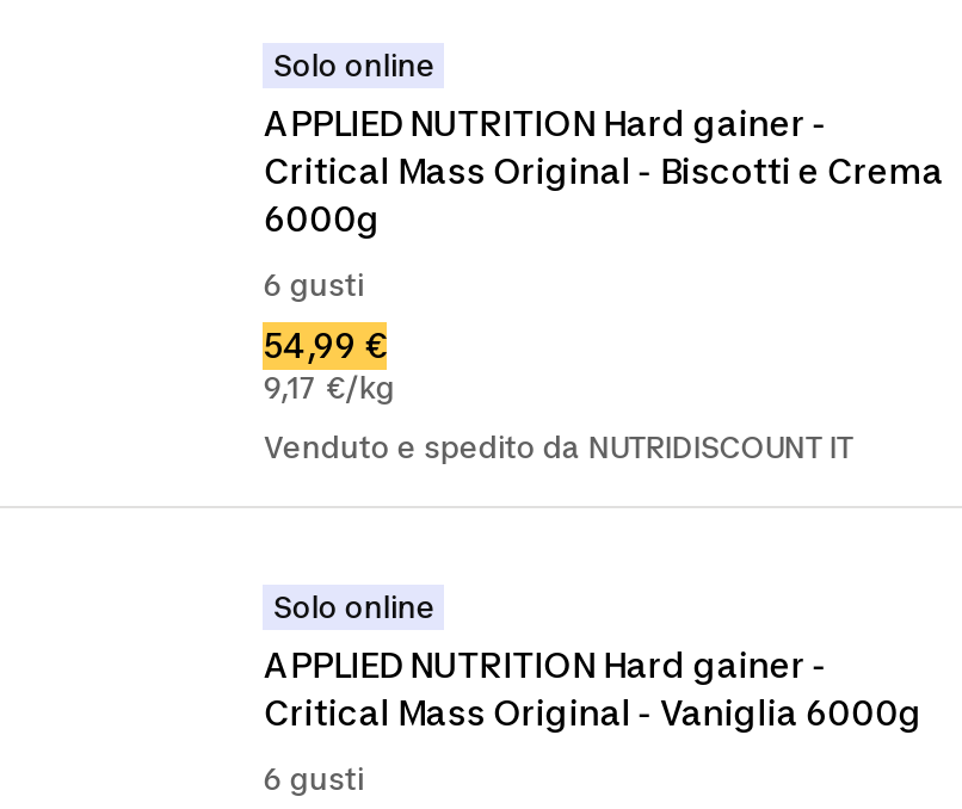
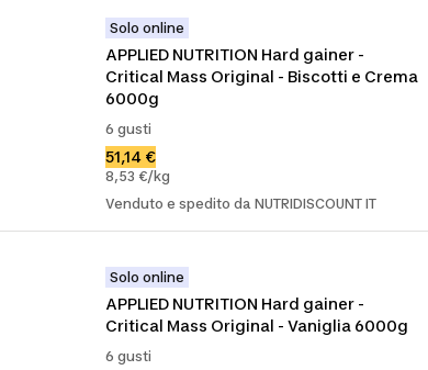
- 54,99 €
+ 51,14 €

- 9,17 €/kg
+ 8,53 €/kg
